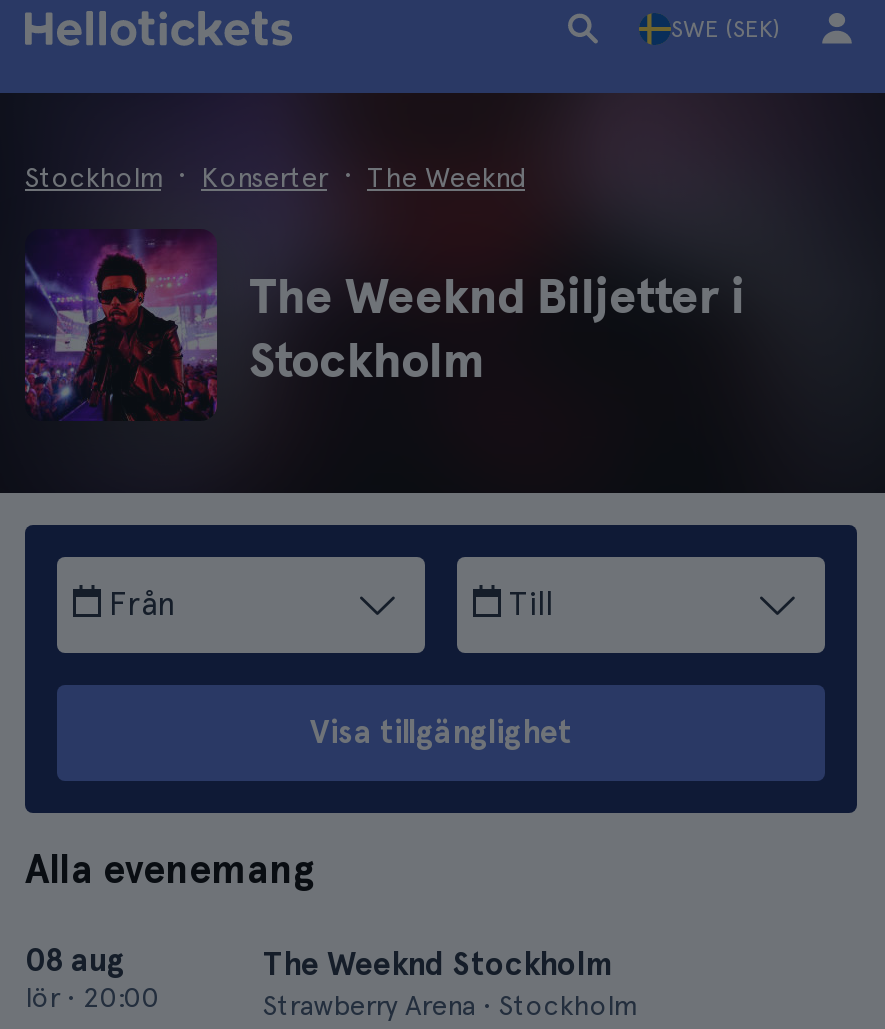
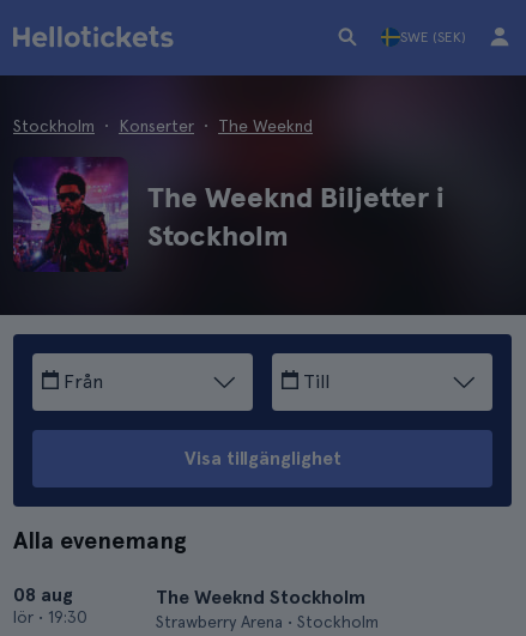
- lör • 20:00
+ lör • 19:30
